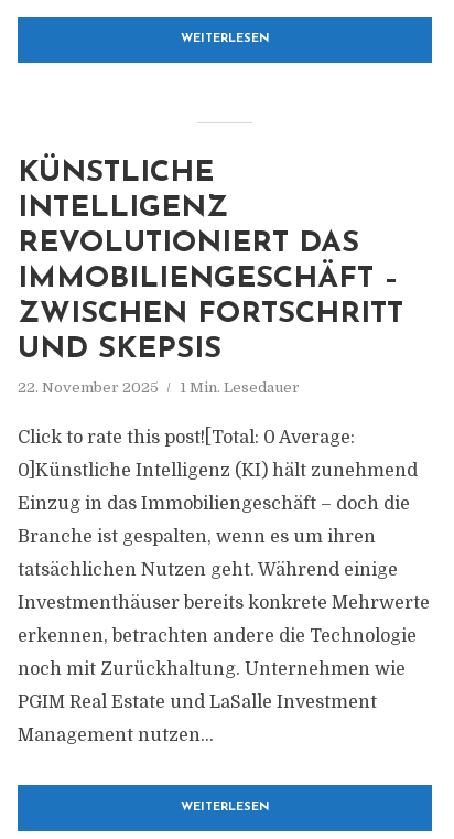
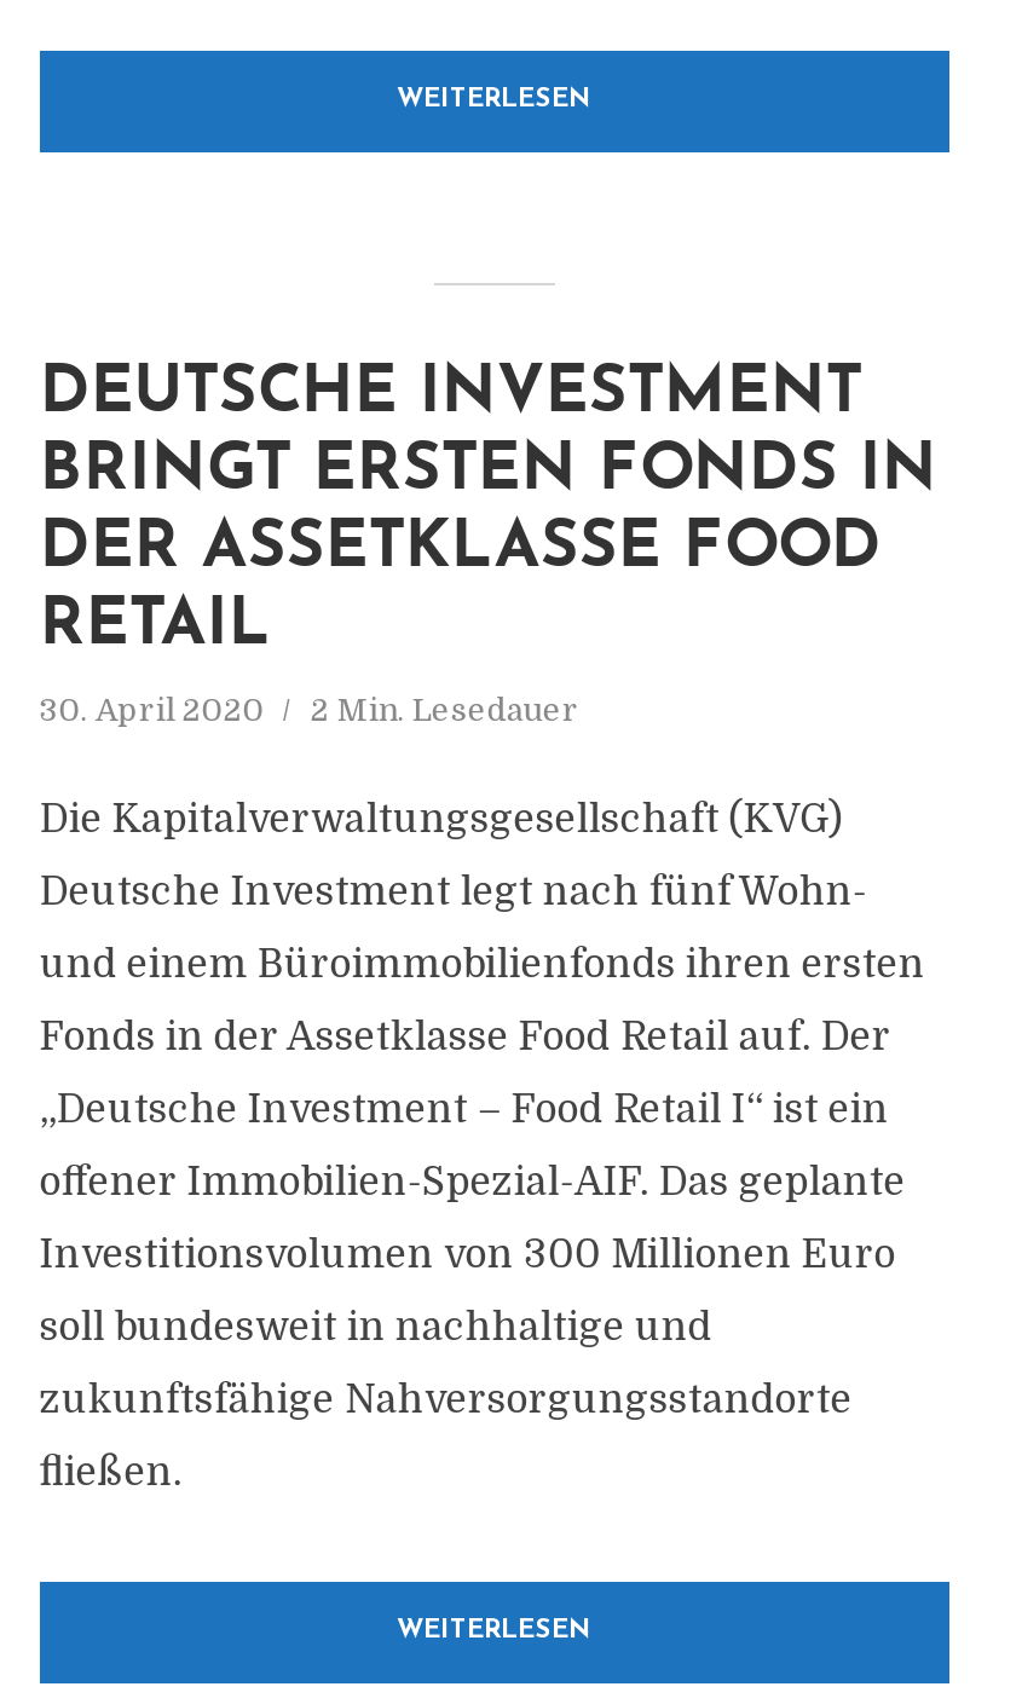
- KÜNSTLICHE
- INTELLIGENZ
- REVOLUTIONIERT DAS
- IMMOBILIENGESCHÄFT –
- ZWISCHEN FORTSCHRITT
- UND SKEPSIS
+ DEUTSCHE INVESTMENT
+ BRINGT ERSTEN FONDS IN
+ DER ASSETKLASSE FOOD
+ RETAIL

- 22. November 2025
- 1 Min. Lesedauer
+ 30. April 2020
+ 2 Min. Lesedauer

- Click to rate this post![Total: 0 Average:
+ Die Kapitalverwaltungsgesellschaft (KVG)

- 0]Künstliche Intelligenz (KI) hält zunehmend
+ Deutsche Investment legt nach fünf Wohn-

- Einzug in das Immobiliengeschäft – doch die
+ und einem Büroimmobilienfonds ihren ersten

- Branche ist gespalten, wenn es um ihren
+ Fonds in der Assetklasse Food Retail auf. Der

- tatsächlichen Nutzen geht. Während einige
+ „Deutsche Investment – Food Retail I“ ist ein

- Investmenthäuser bereits konkrete Mehrwerte
+ offener Immobilien-Spezial-AIF. Das geplante

- erkennen, betrachten andere die Technologie
+ Investitionsvolumen von 300 Millionen Euro

- noch mit Zurückhaltung. Unternehmen wie
+ soll bundesweit in nachhaltige und

- PGIM Real Estate und LaSalle Investment
+ zukunftsfähige Nahversorgungsstandorte

- Management nutzen...
+ fließen.
